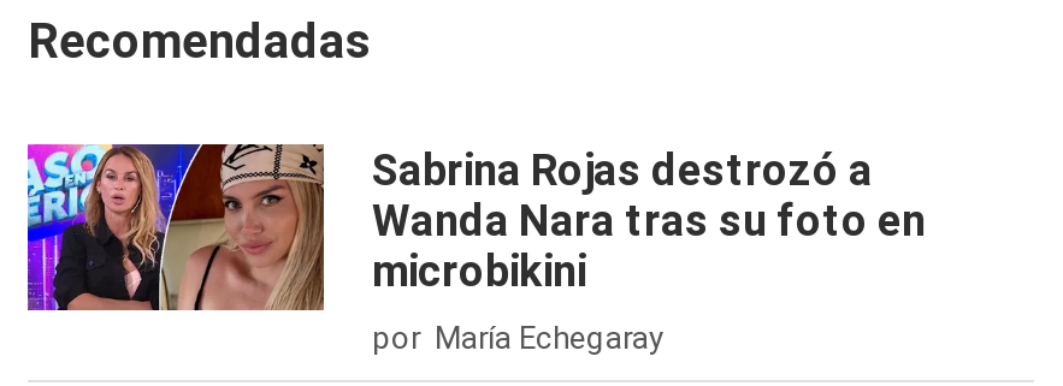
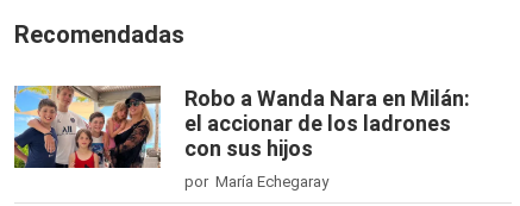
- [image]
- Sabrina Rojas destrozó a
- Wanda Nara tras su foto en
- microbikini
+ [image]
+ Robo a Wanda Nara en Milán:
+ el accionar de los ladrones
+ con sus hijos
